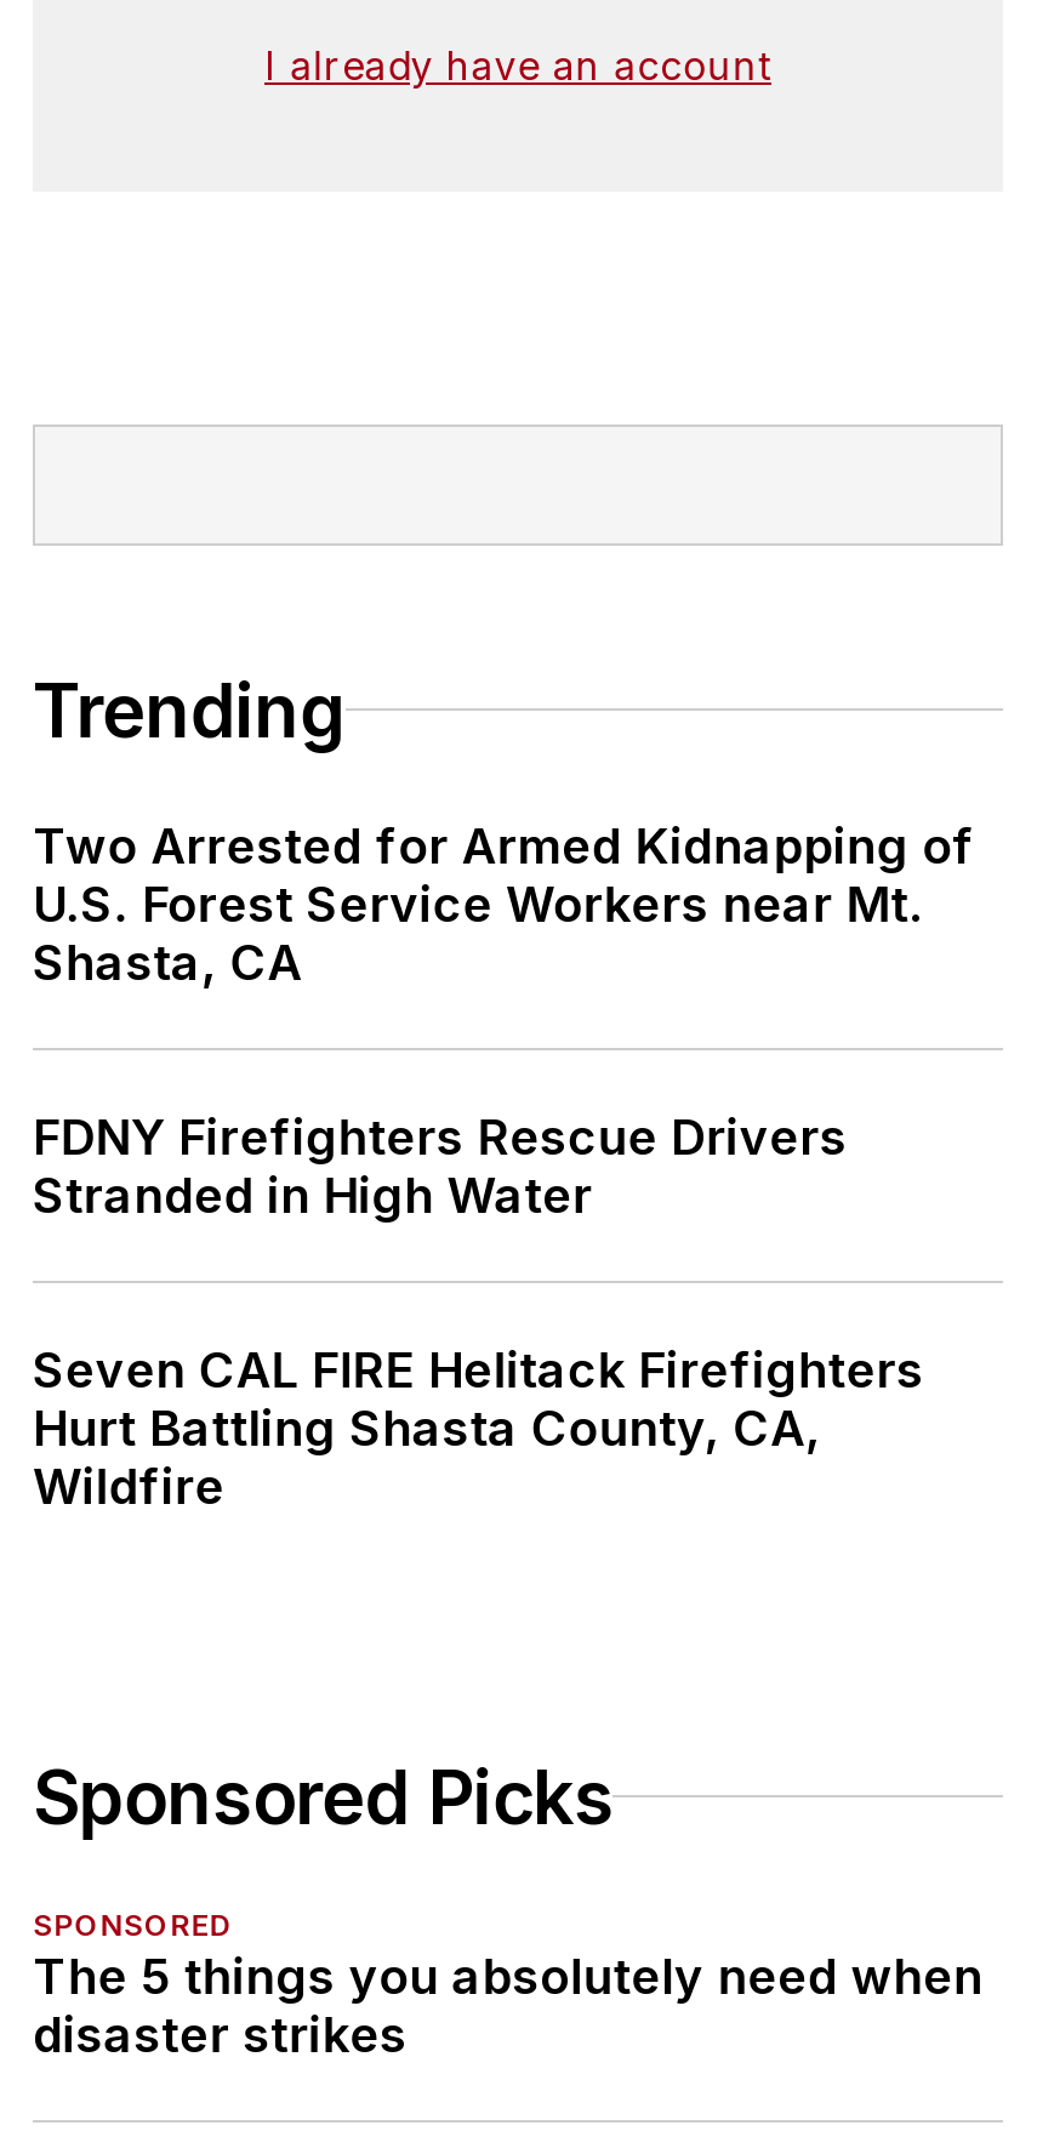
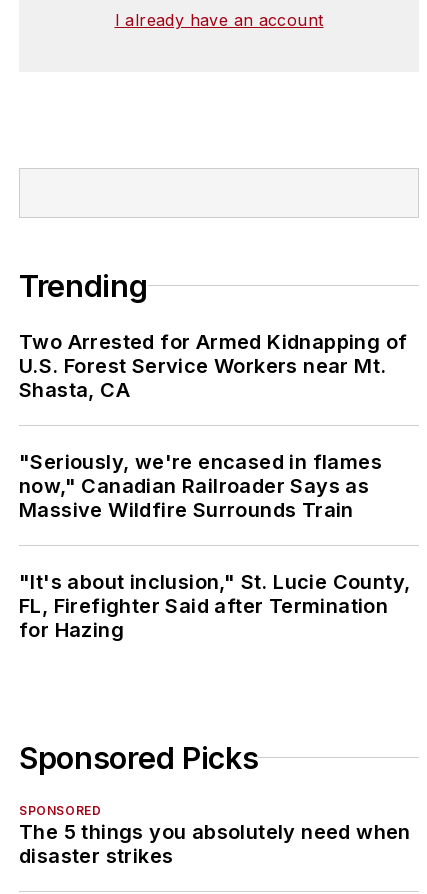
- FDNY Firefighters Rescue Drivers
- Stranded in High Water
+ "Seriously, we're encased in flames
+ now," Canadian Railroader Says as
+ Massive Wildfire Surrounds Train

- Seven CAL FIRE Helitack Firefighters
- Hurt Battling Shasta County, CA,
- Wildfire
+ "It's about inclusion," St. Lucie County,
+ FL, Firefighter Said after Termination
+ for Hazing
